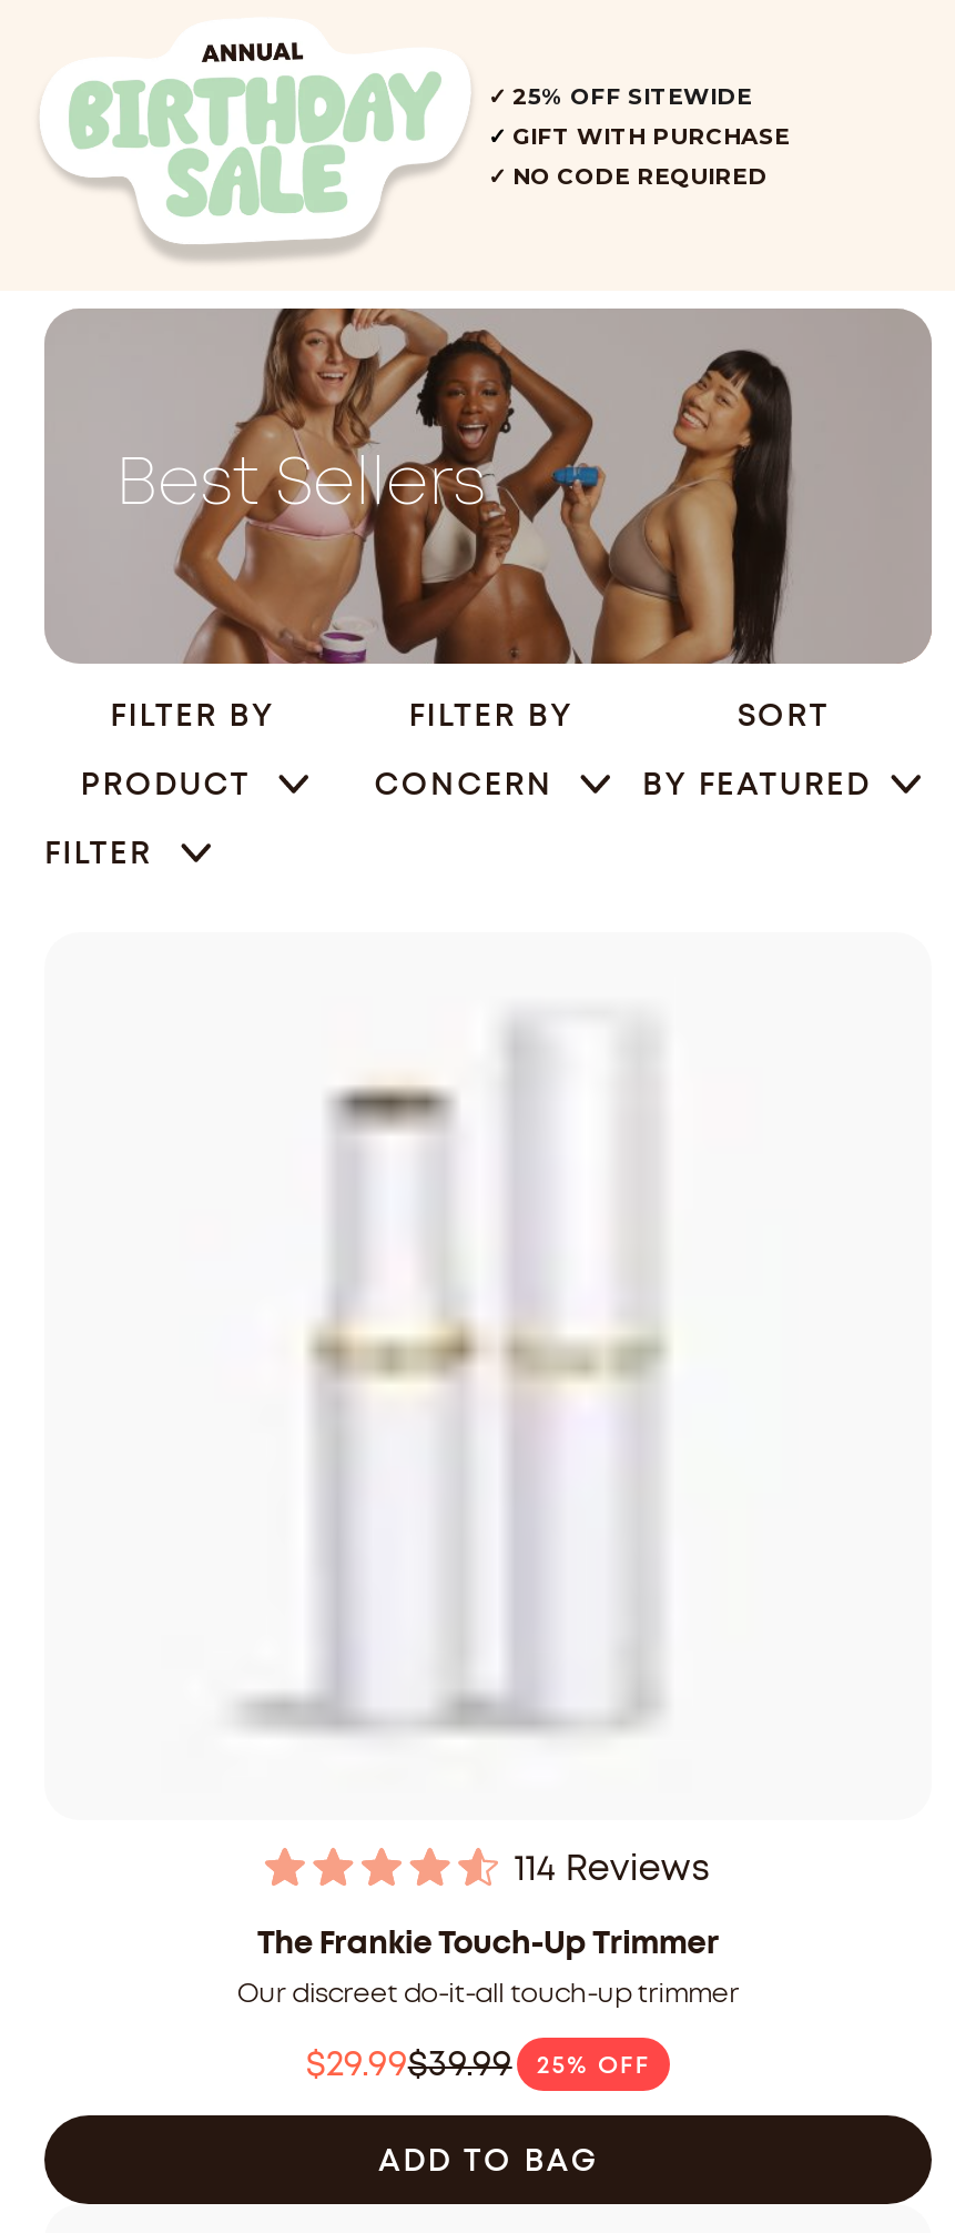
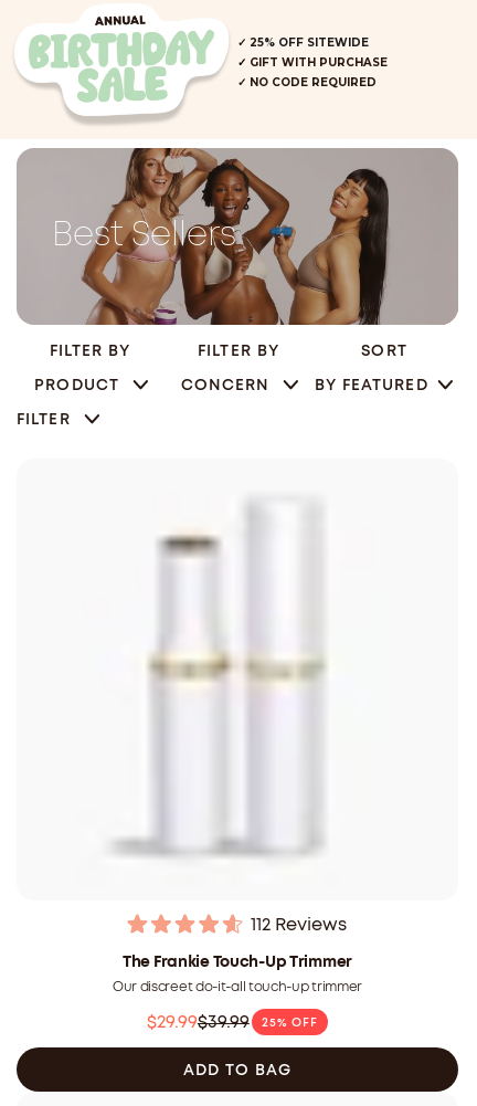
- 114 Reviews
+ 112 Reviews
